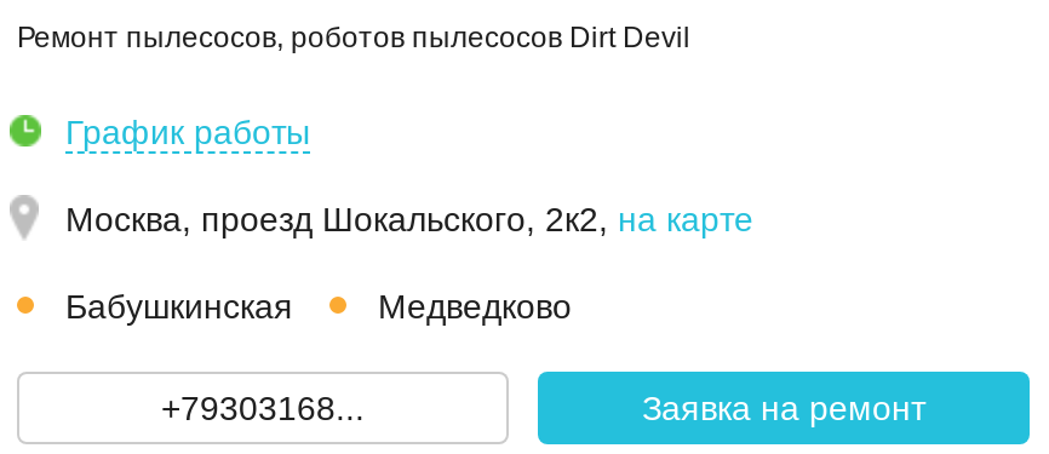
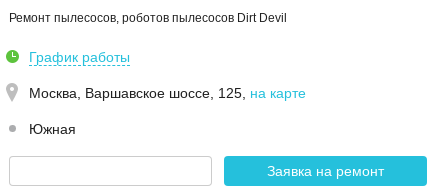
- Москва, проезд Шокальского, 2к2, на карте
- Бабушкинская
- Медведково
- +79303168...
+ Москва, Варшавское шоссе, 125, на карте
+ Южная
